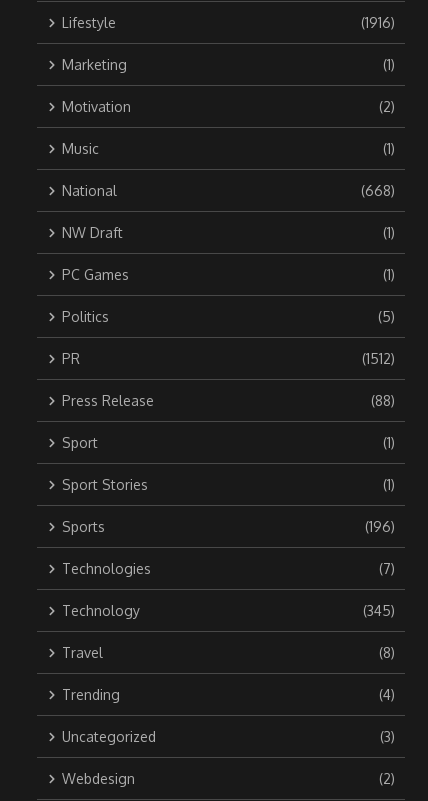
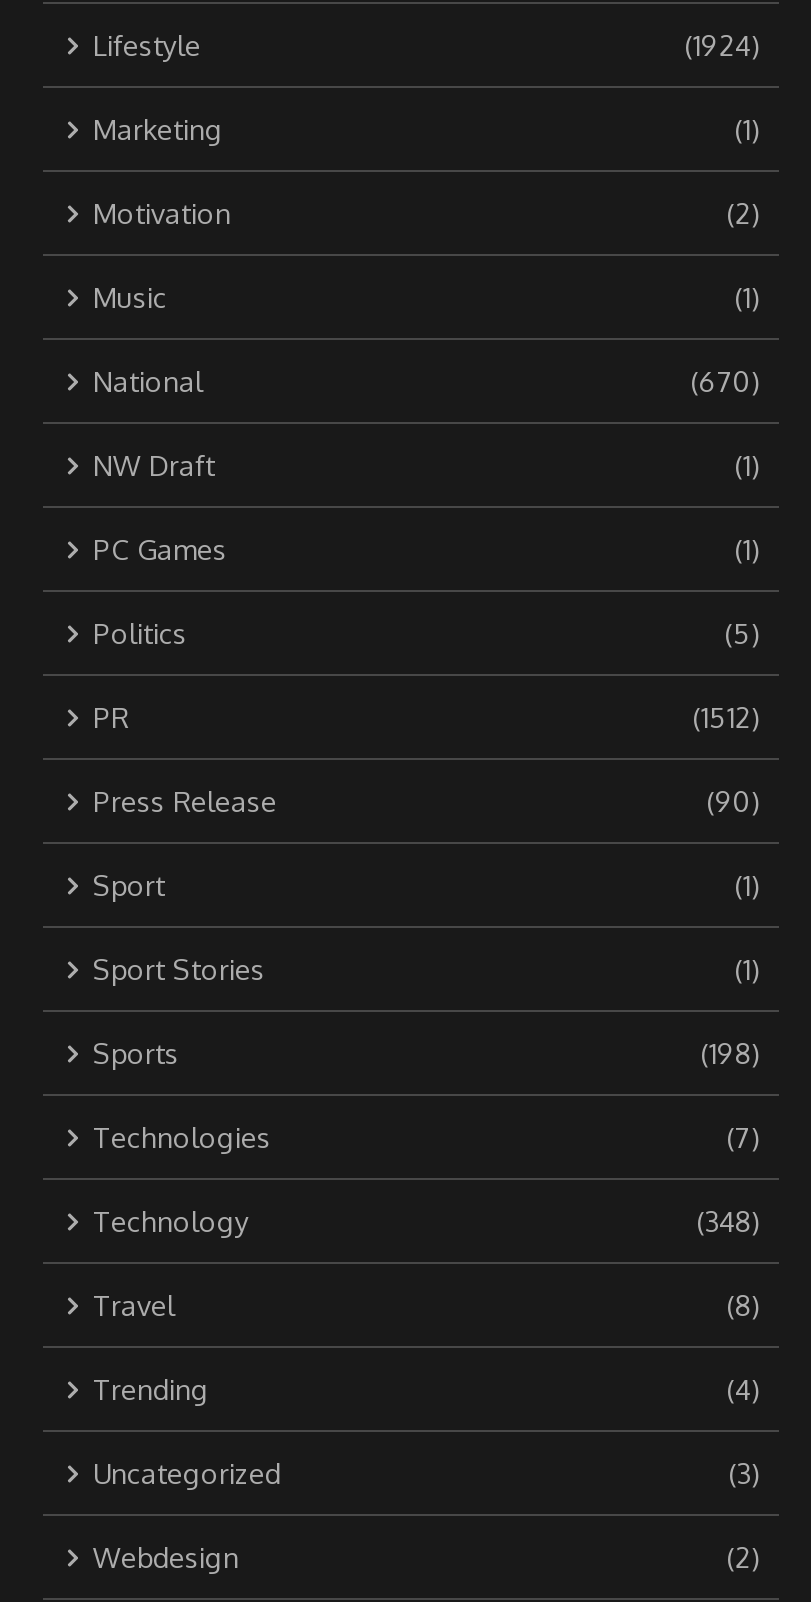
- (1916)
+ (1924)

- (668)
+ (670)

- (88)
+ (90)

- (196)
+ (198)

- (345)
+ (348)
